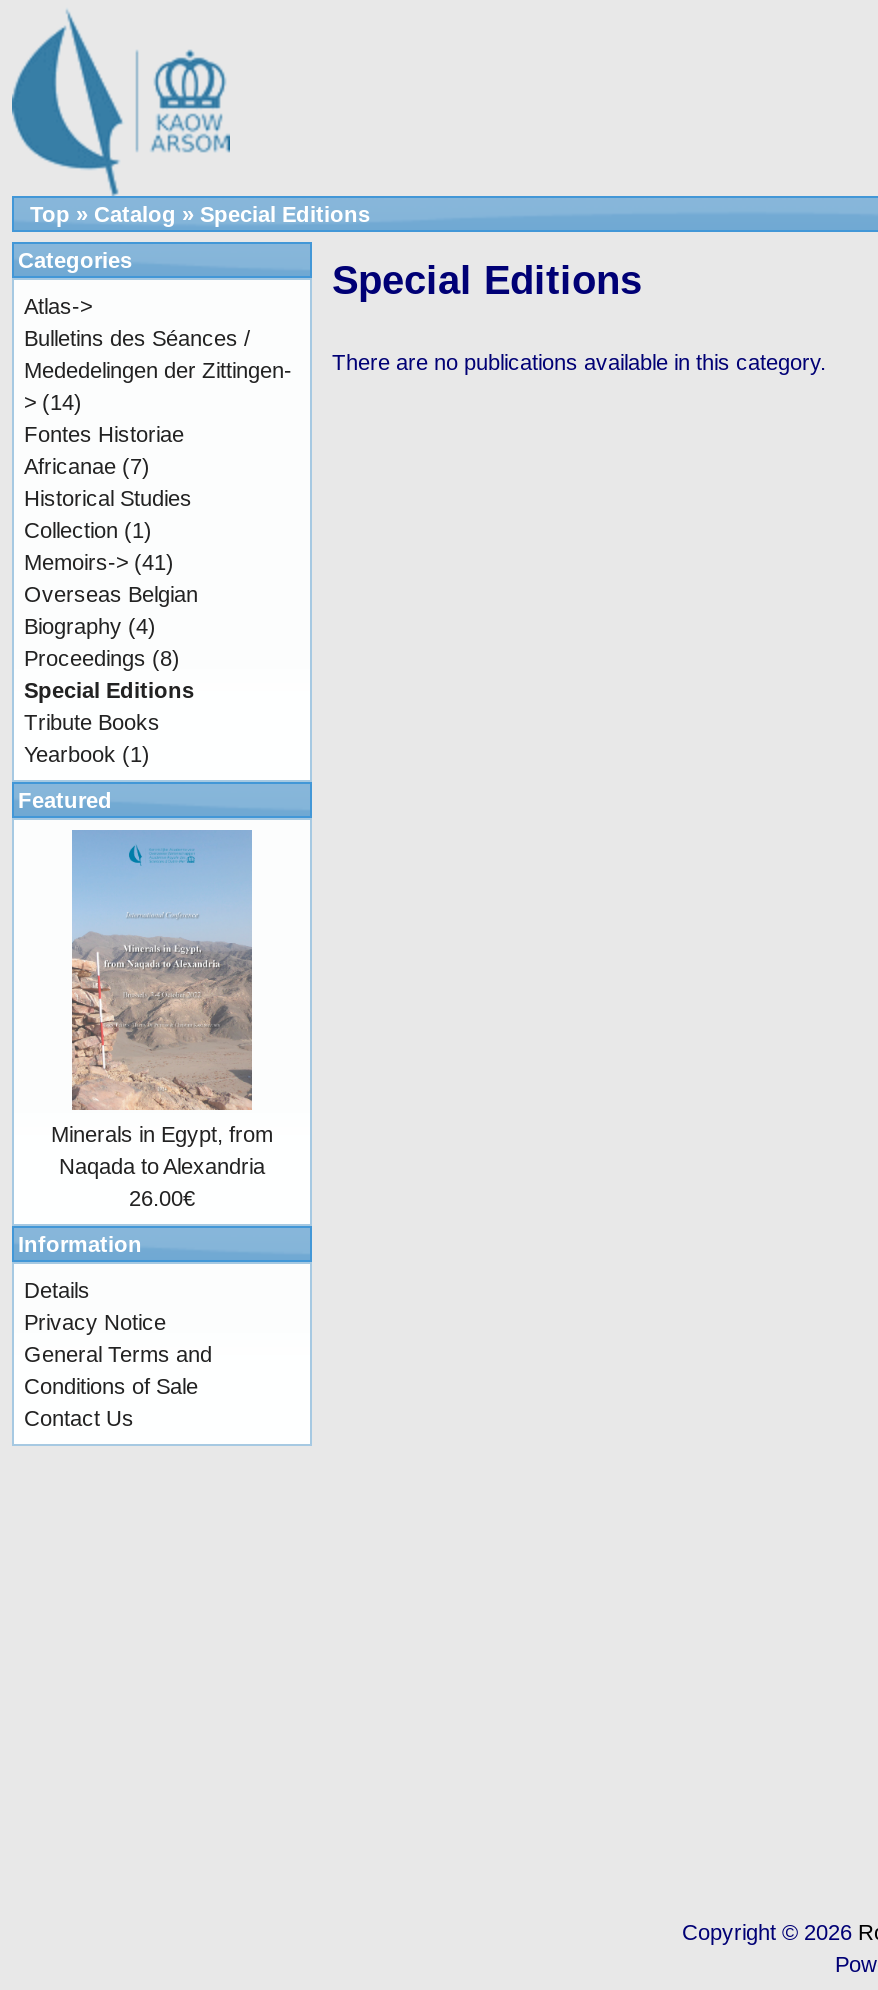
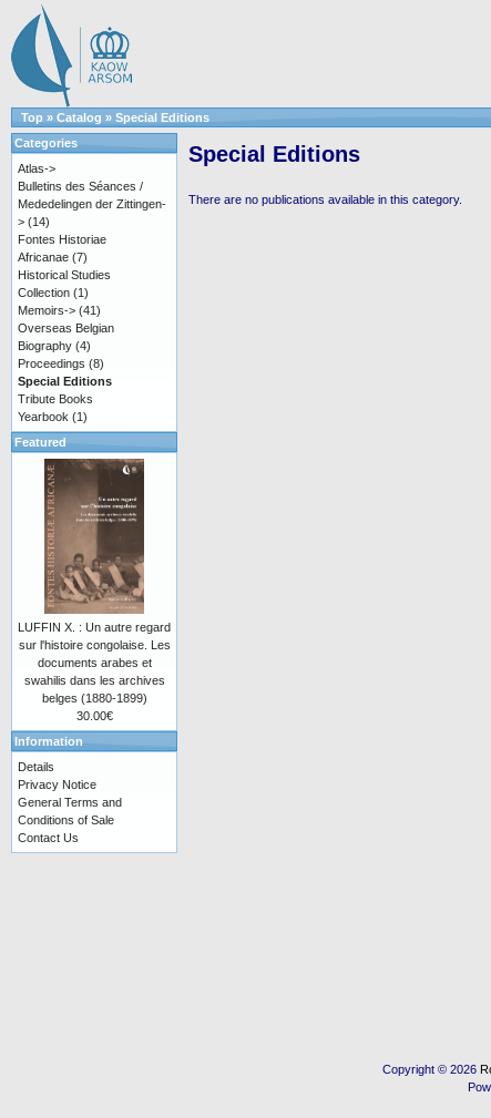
- [image]
+ [image]

- Minerals in Egypt, from
- Naqada to Alexandria
- 26.00€
+ LUFFIN X. : Un autre regard
+ sur l'histoire congolaise. Les
+ documents arabes et
+ swahilis dans les archives
+ belges (1880-1899)
+ 30.00€

moved down: Information | Details | Privacy Notice | General Terms and | Conditions of Sale | Contact Us
